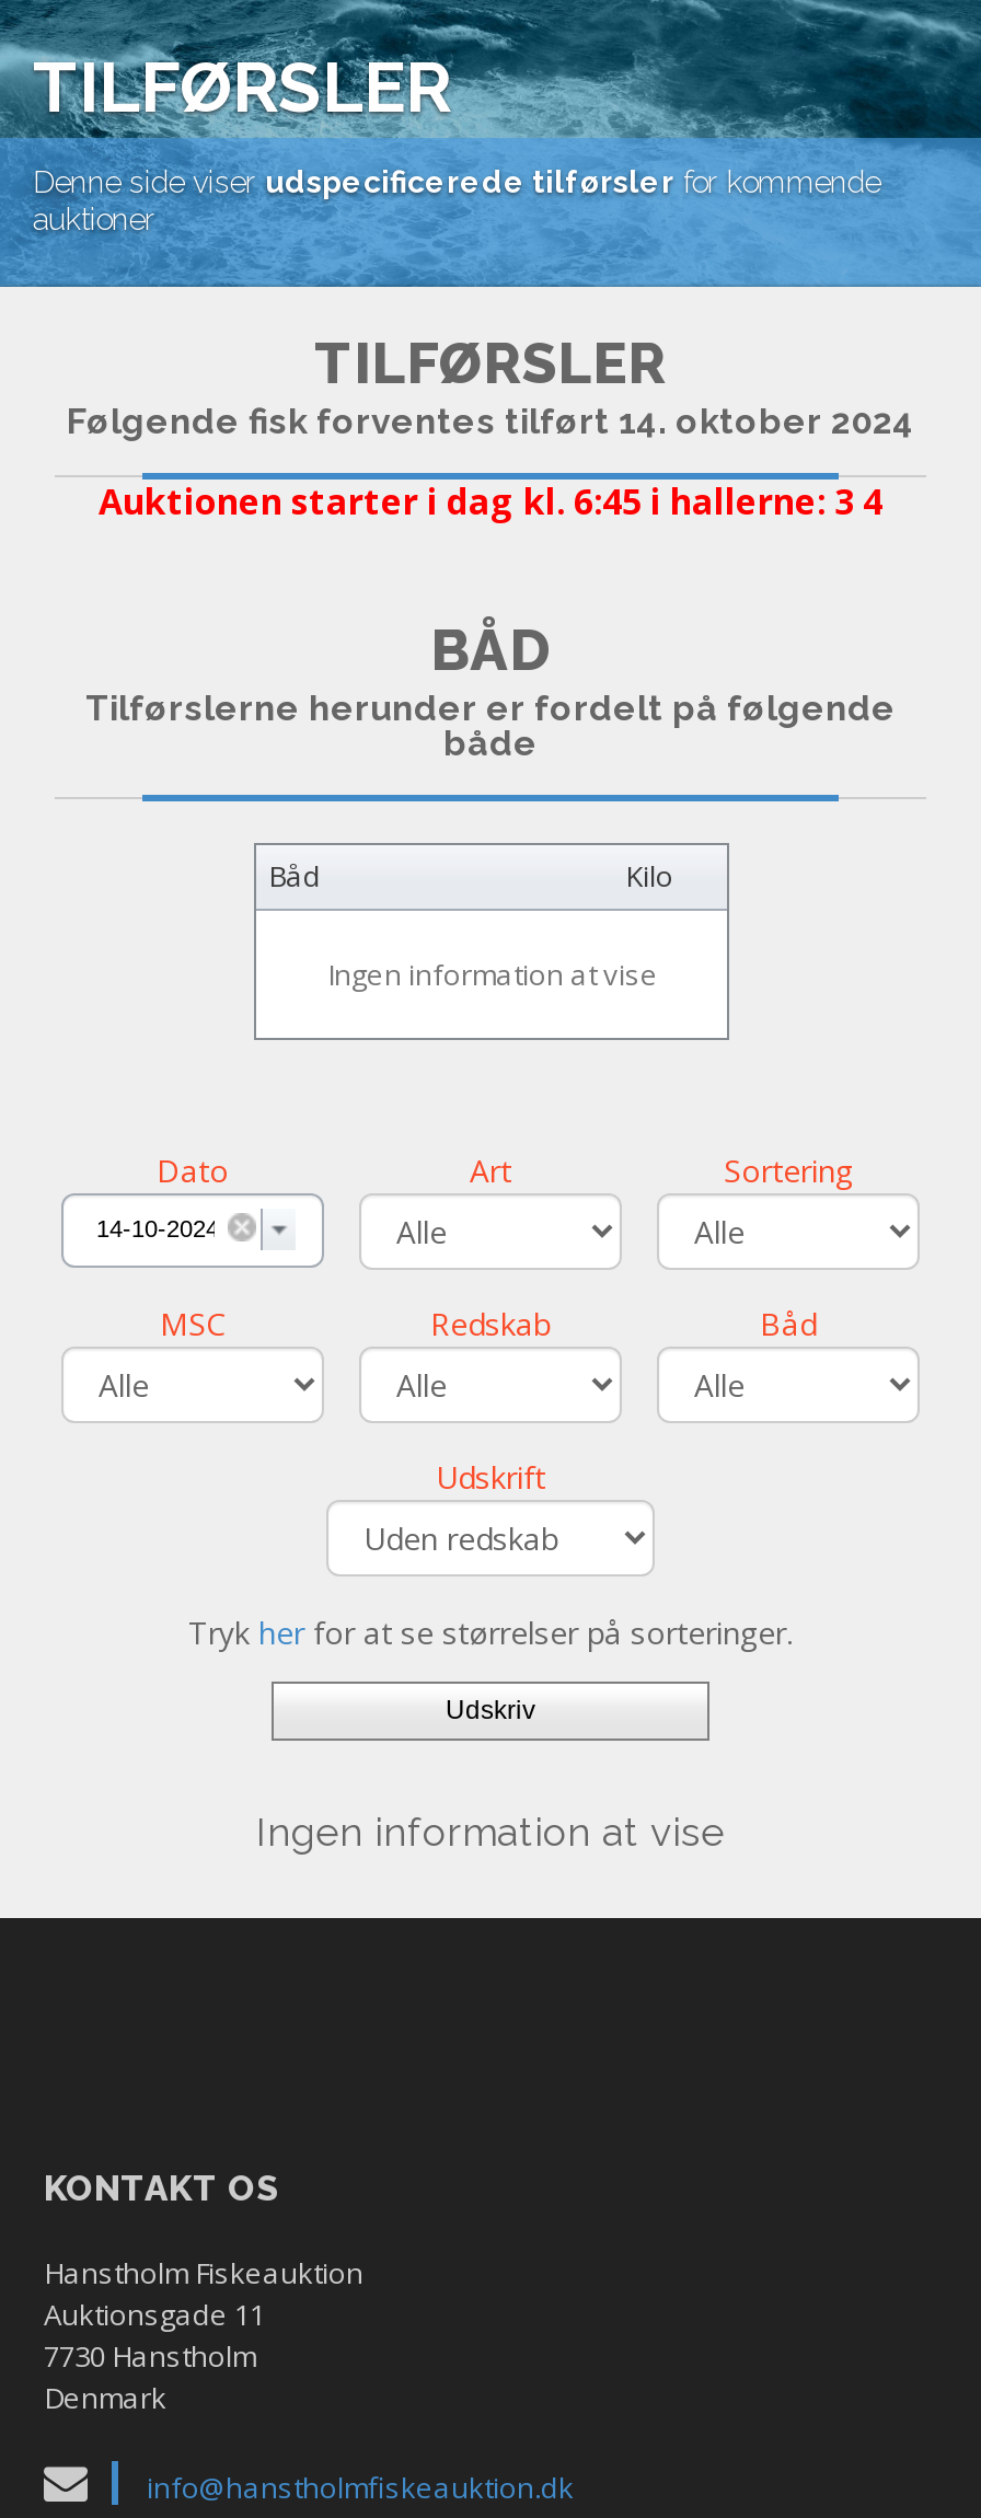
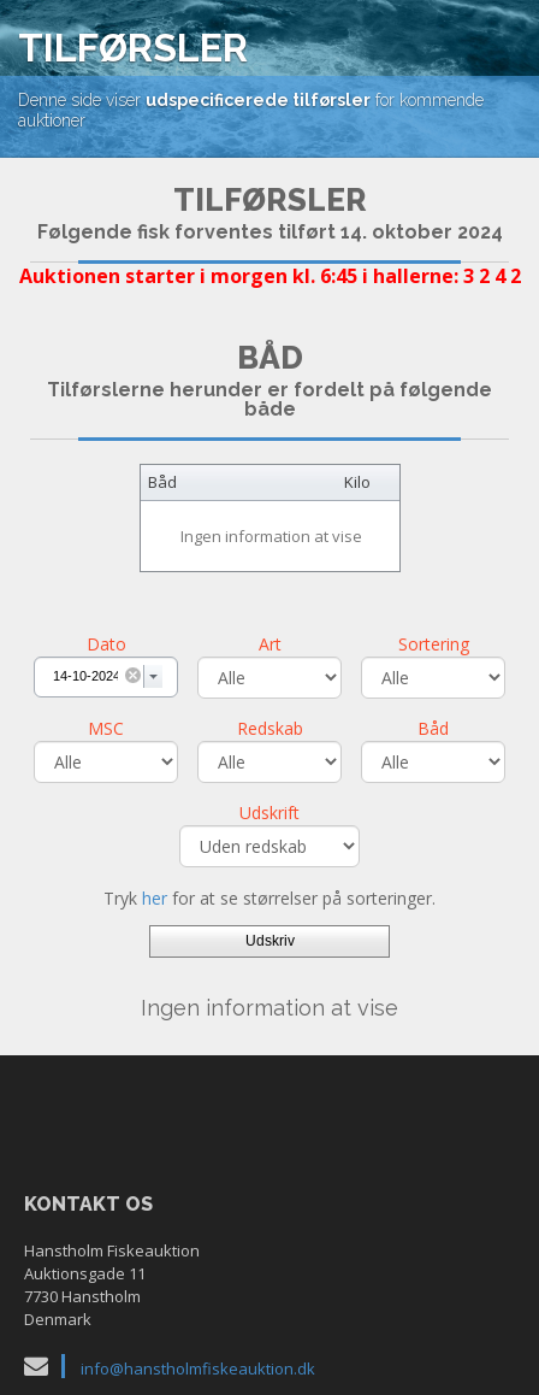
- Auktionen starter i dag kl. 6:45 i hallerne: 3 4
+ Auktionen starter i morgen kl. 6:45 i hallerne: 3 2 4 2
